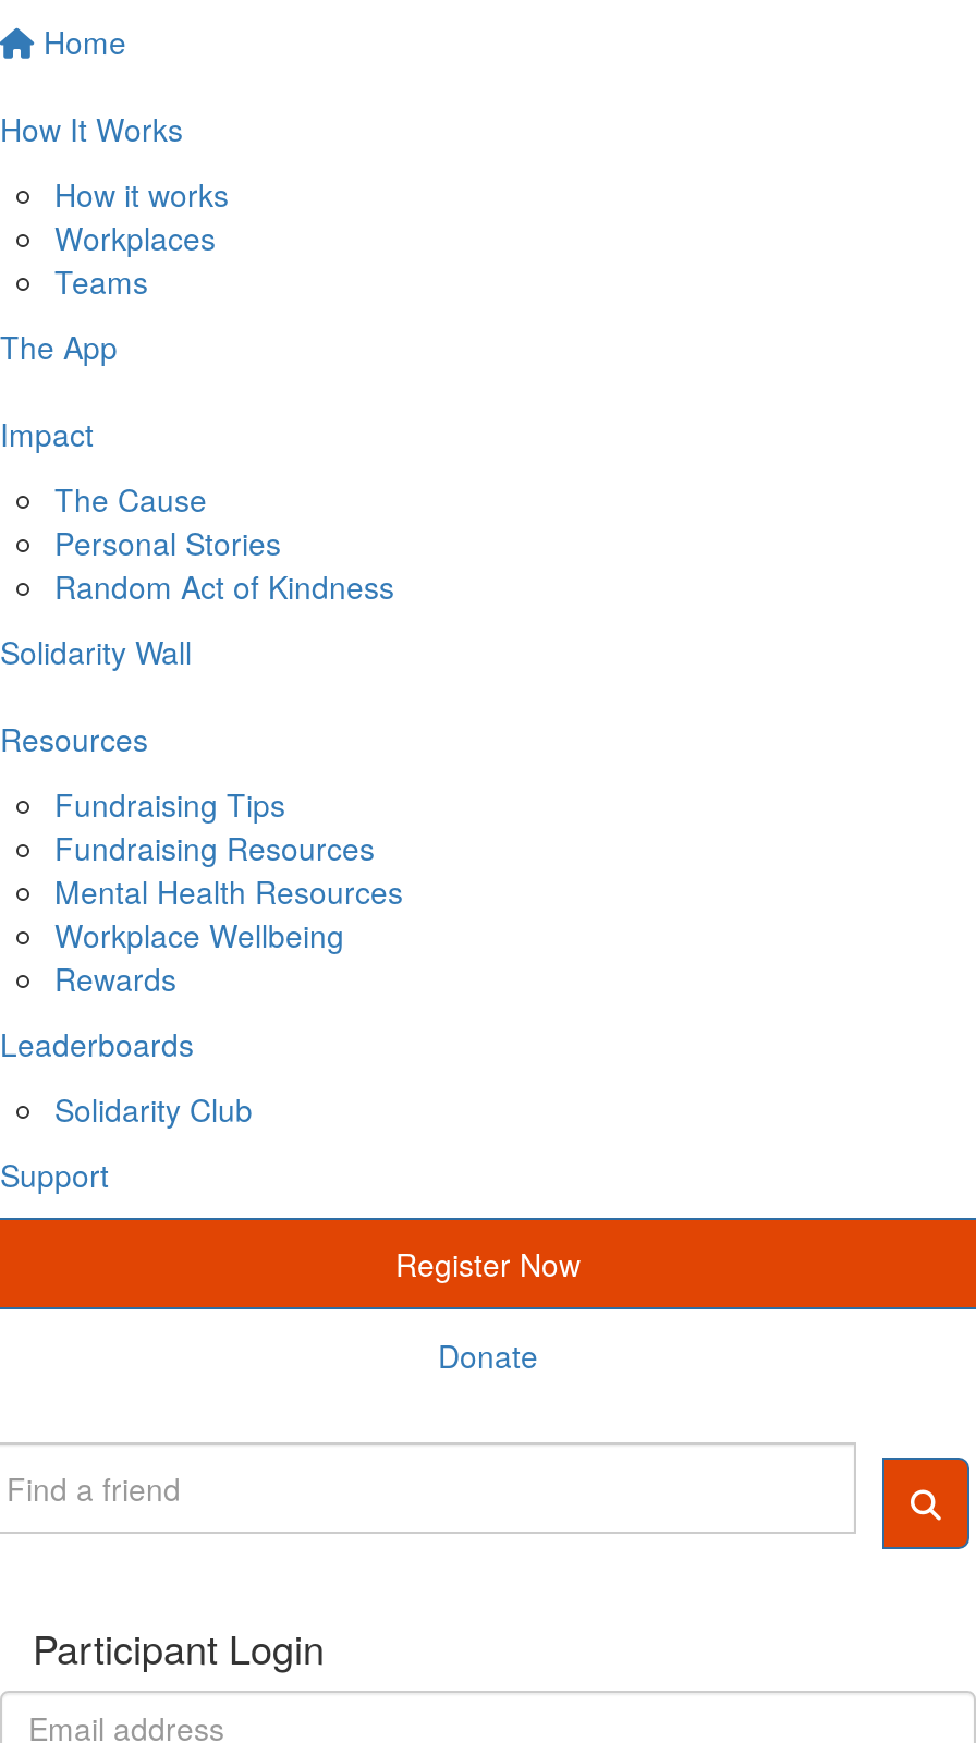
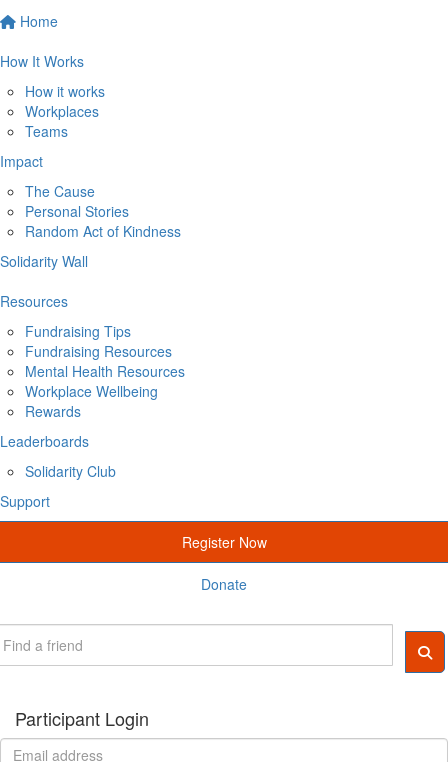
- The App
